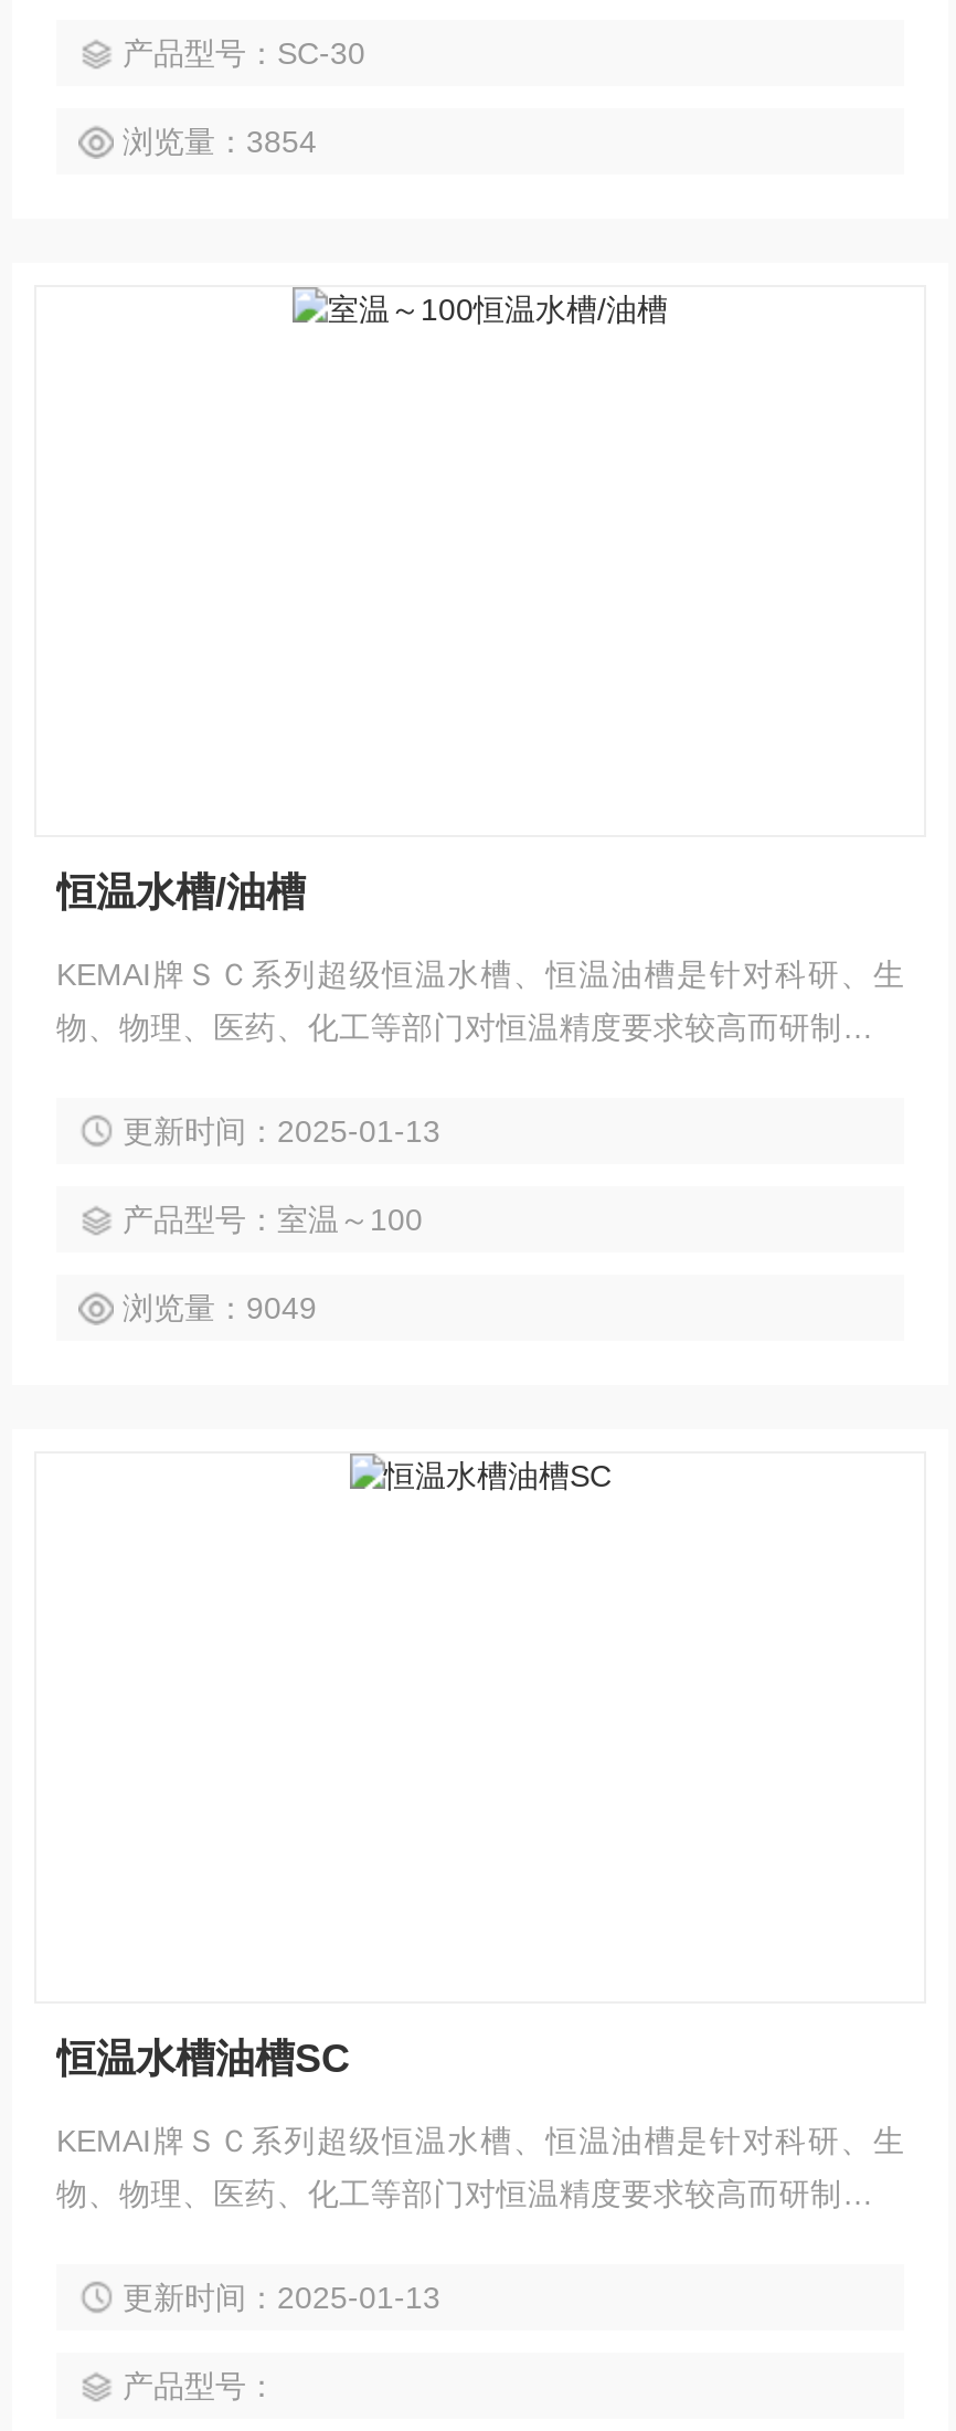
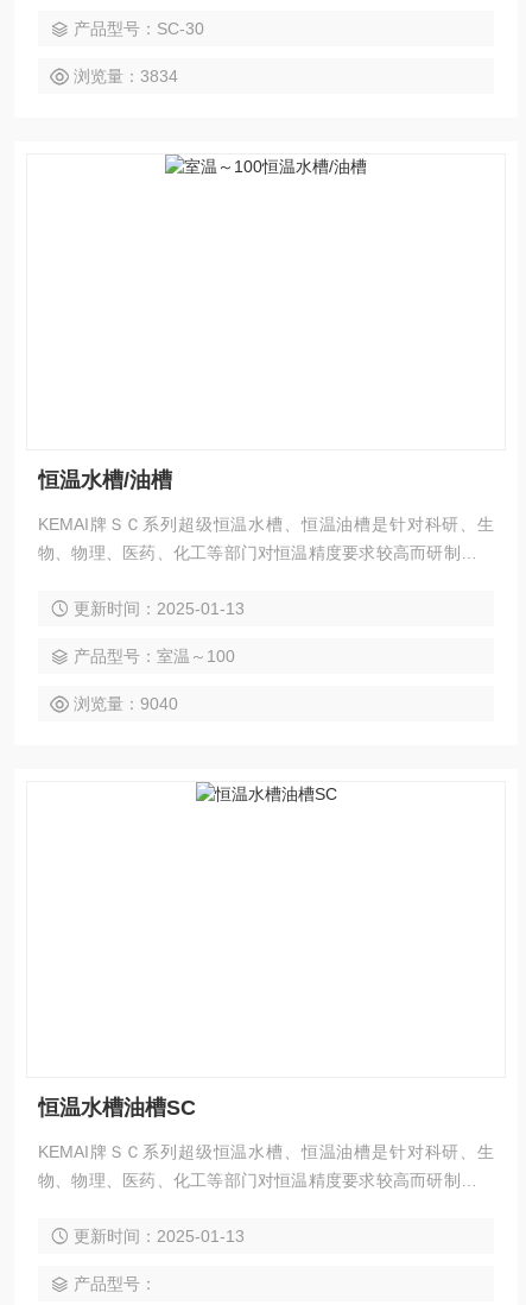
- 浏览量：3854
+ 浏览量：3834

- 浏览量：9049
+ 浏览量：9040
